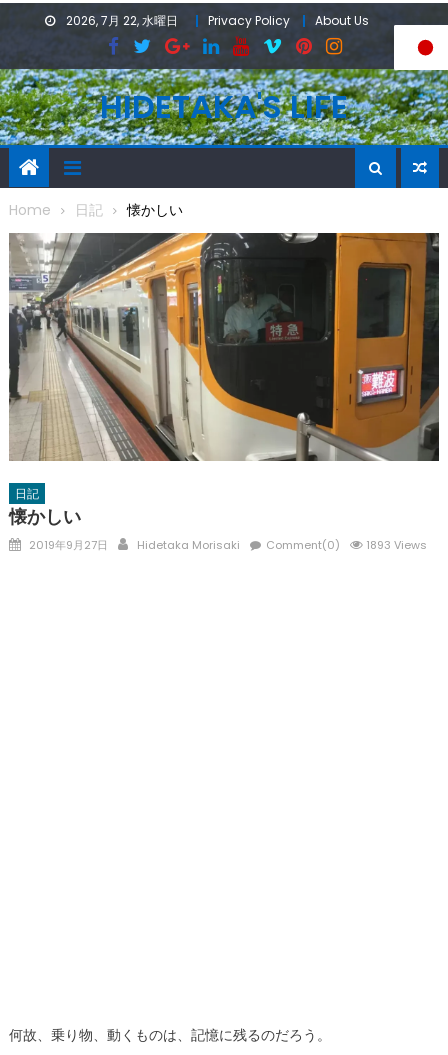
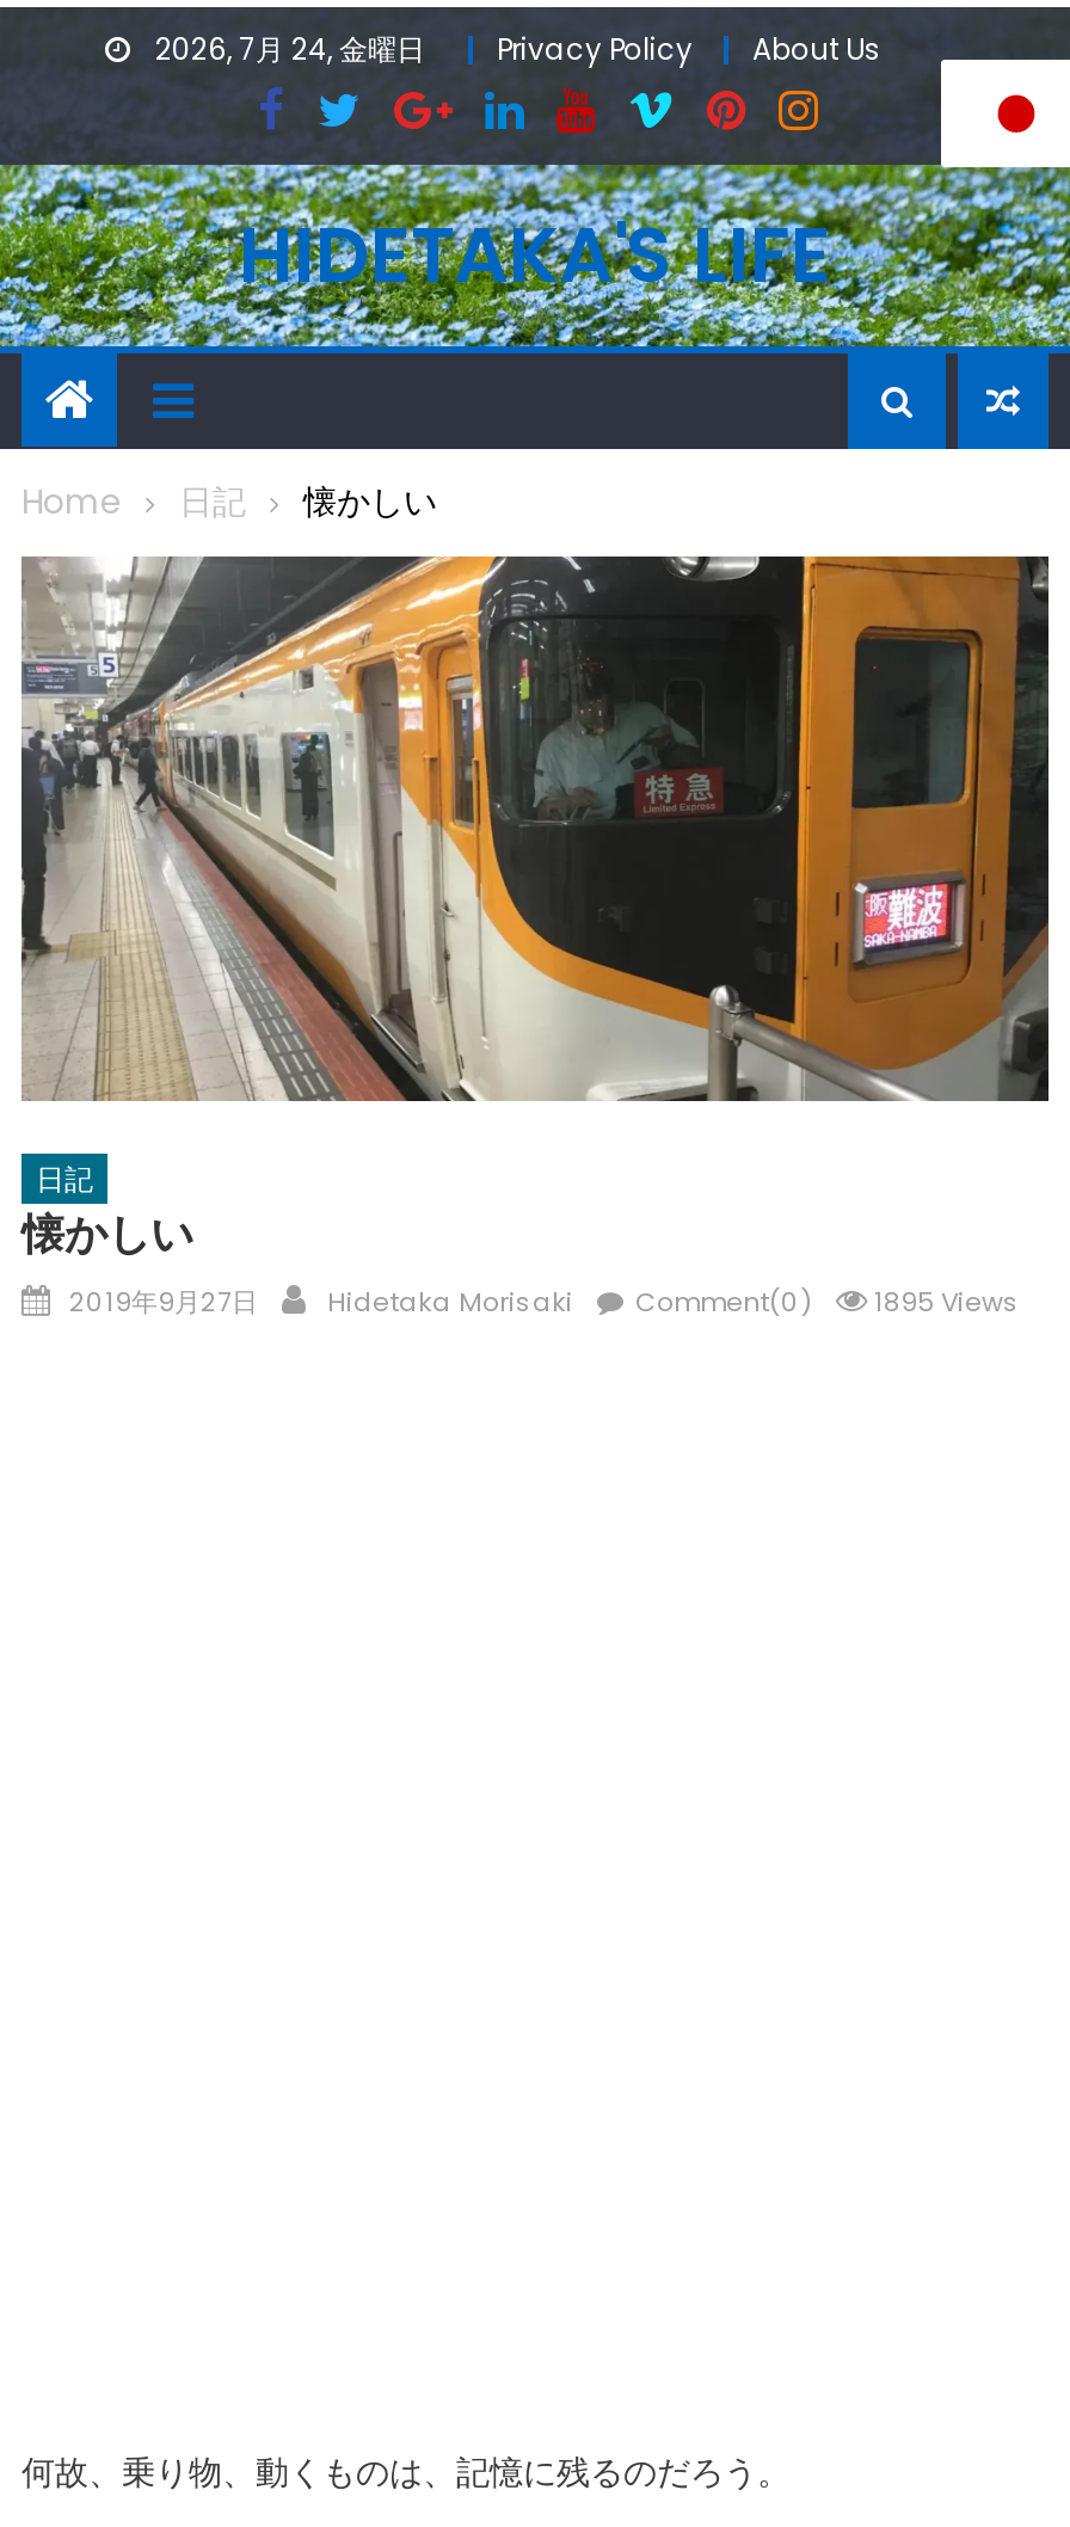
- 2026, 7月 22, 水曜日 Privacy Policy About Us
+ 2026, 7月 24, 金曜日 Privacy Policy About Us

- 1893 Views
+ 1895 Views
